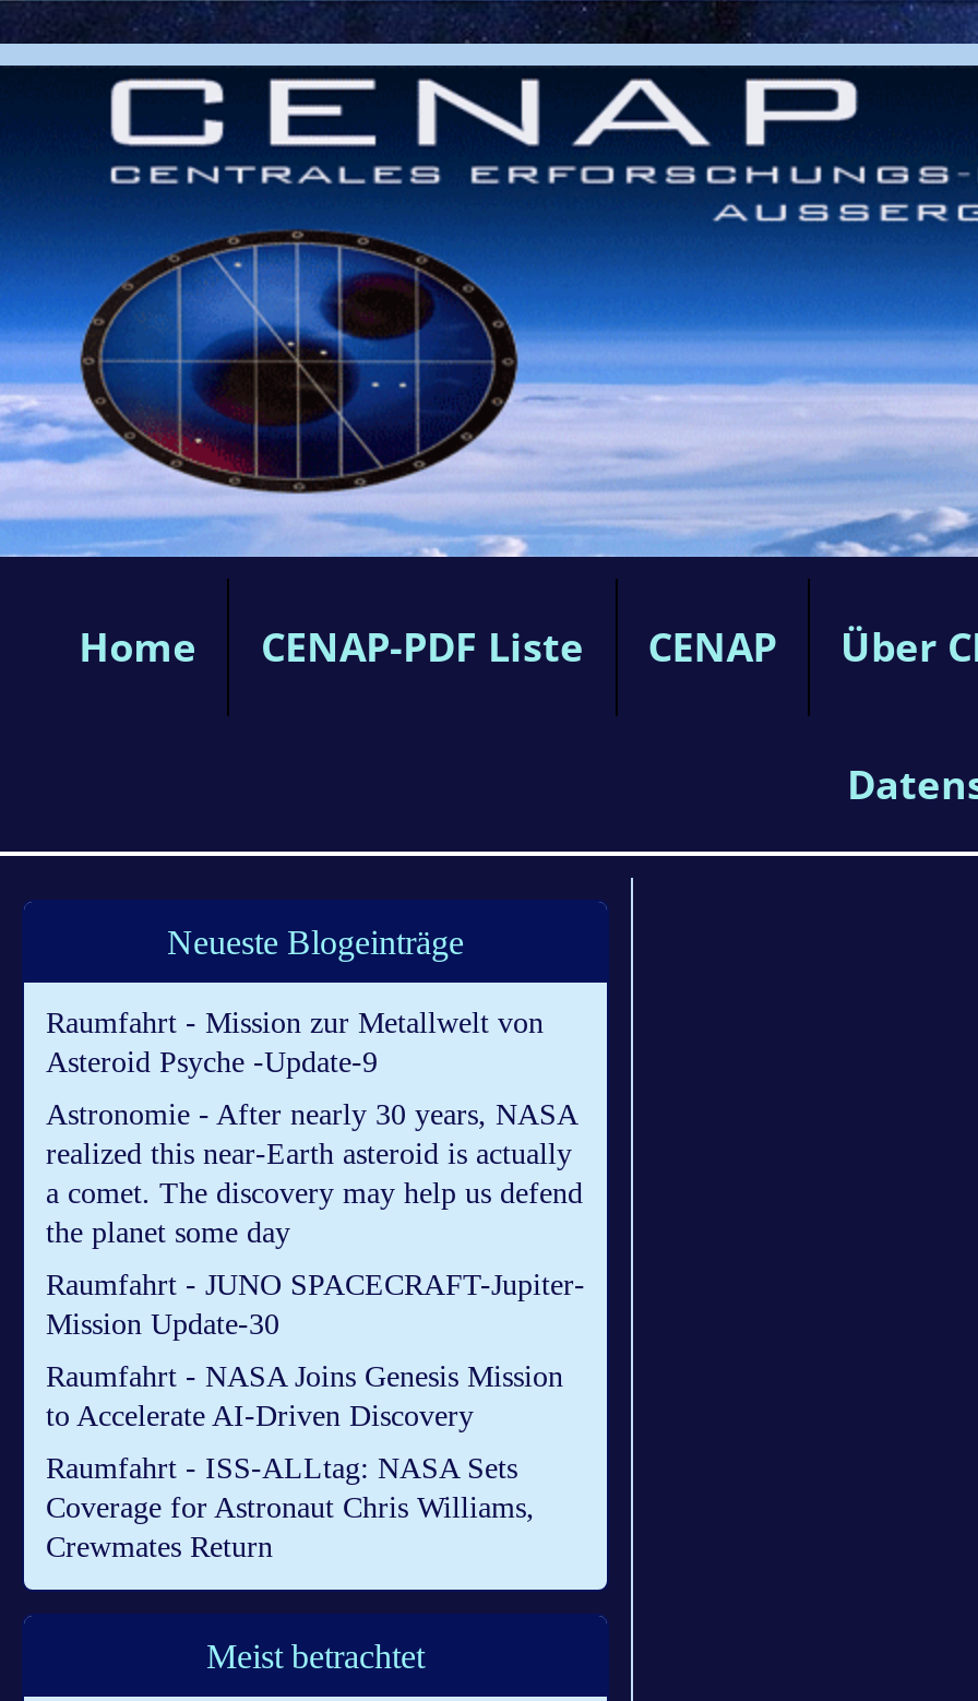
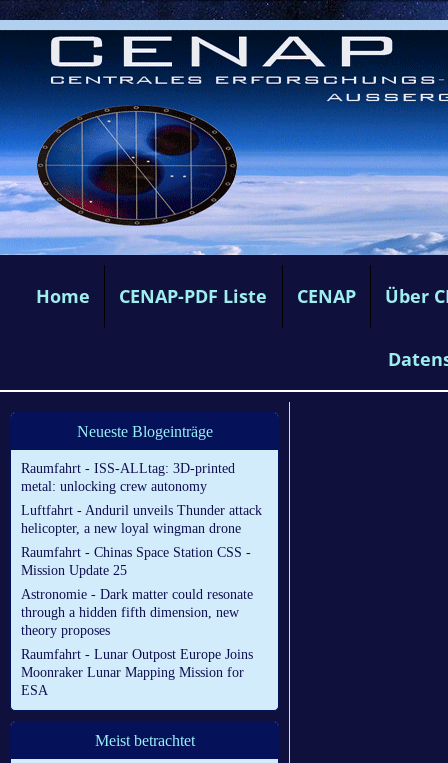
- Raumfahrt - Mission zur Metallwelt von
- Asteroid Psyche -Update-9
+ Raumfahrt - ISS-ALLtag: 3D-printed
+ metal: unlocking crew autonomy

- Astronomie - After nearly 30 years, NASA
- realized this near-Earth asteroid is actually
- a comet. The discovery may help us defend
- the planet some day
+ Luftfahrt - Anduril unveils Thunder attack
+ helicopter, a new loyal wingman drone

- Raumfahrt - JUNO SPACECRAFT-Jupiter-
- Mission Update-30
+ Raumfahrt - Chinas Space Station CSS -
+ Mission Update 25

- Raumfahrt - NASA Joins Genesis Mission
- to Accelerate AI-Driven Discovery
+ Astronomie - Dark matter could resonate
+ through a hidden fifth dimension, new
+ theory proposes

- Raumfahrt - ISS-ALLtag: NASA Sets
- Coverage for Astronaut Chris Williams,
- Crewmates Return
+ Raumfahrt - Lunar Outpost Europe Joins
+ Moonraker Lunar Mapping Mission for
+ ESA
